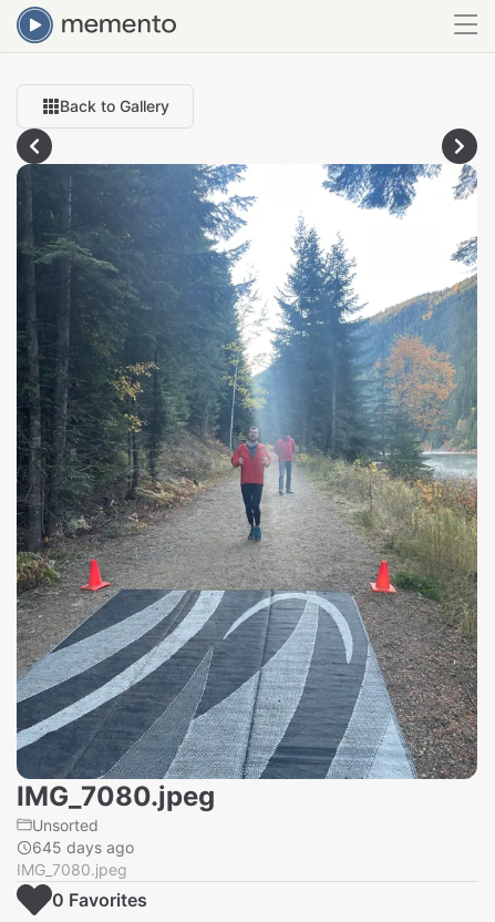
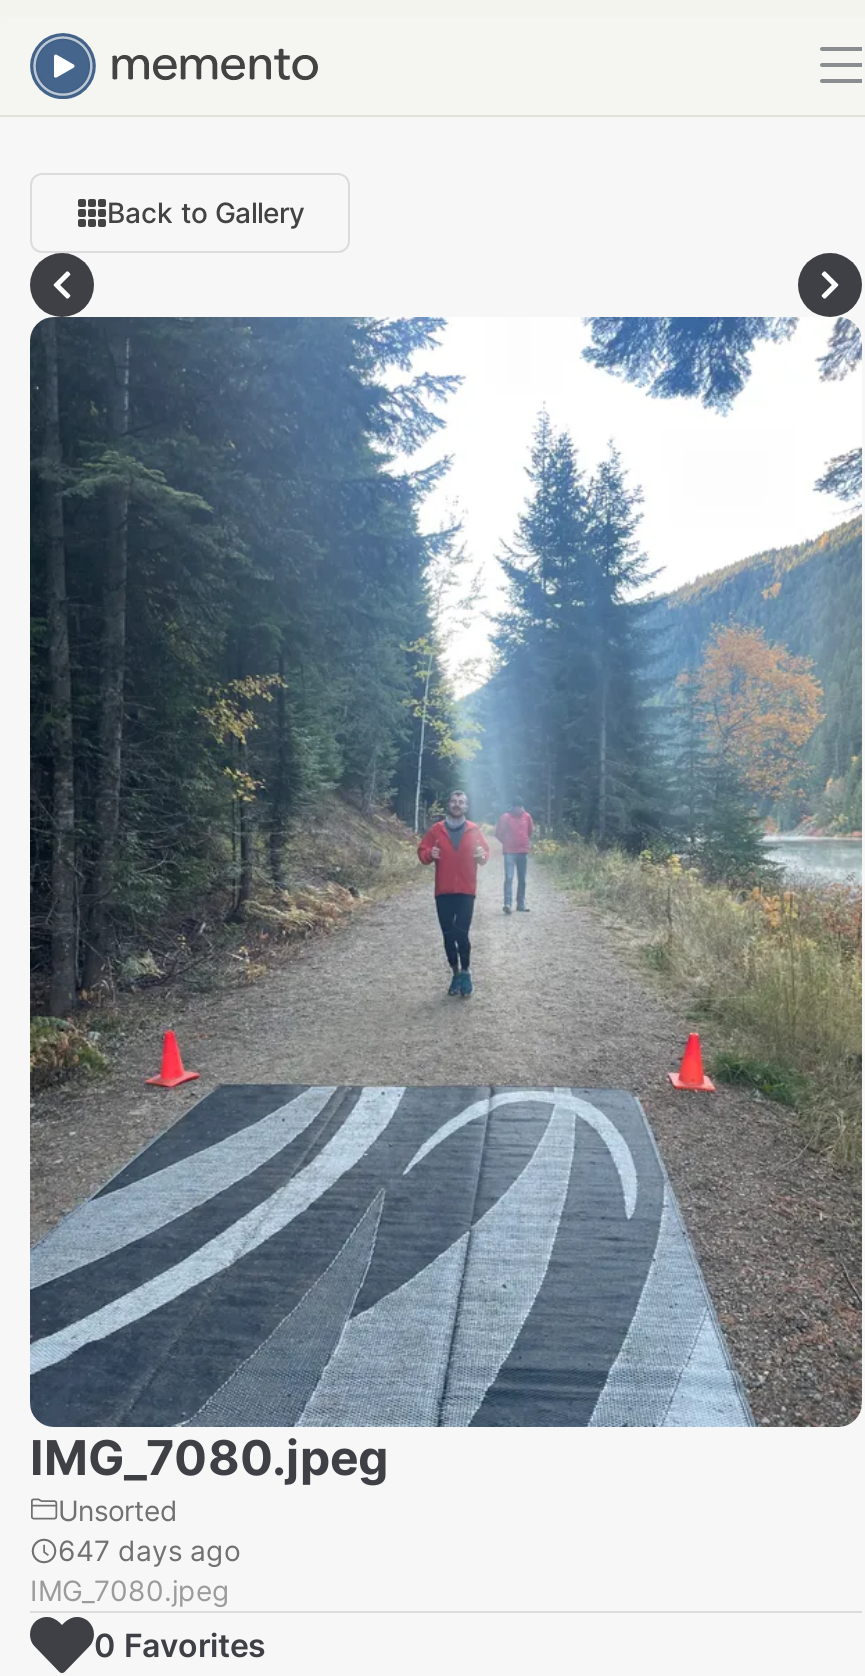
- 645 days ago
+ 647 days ago
